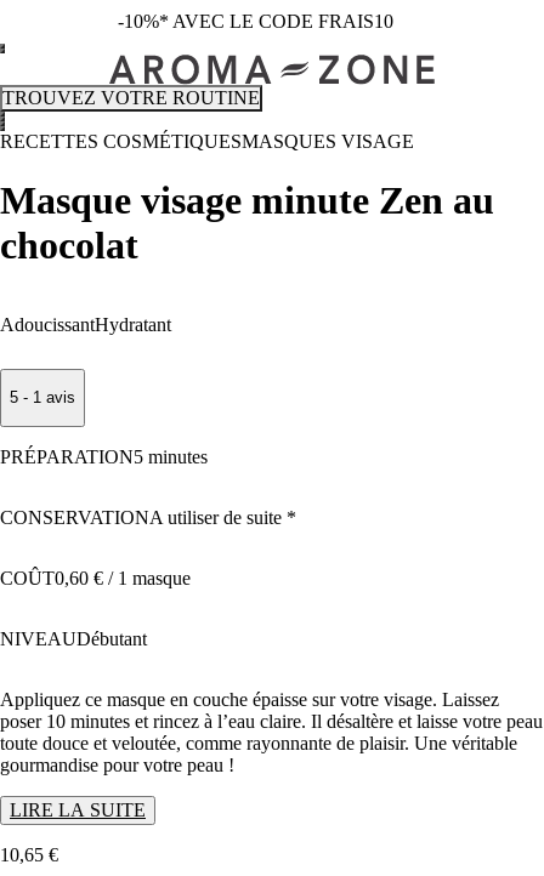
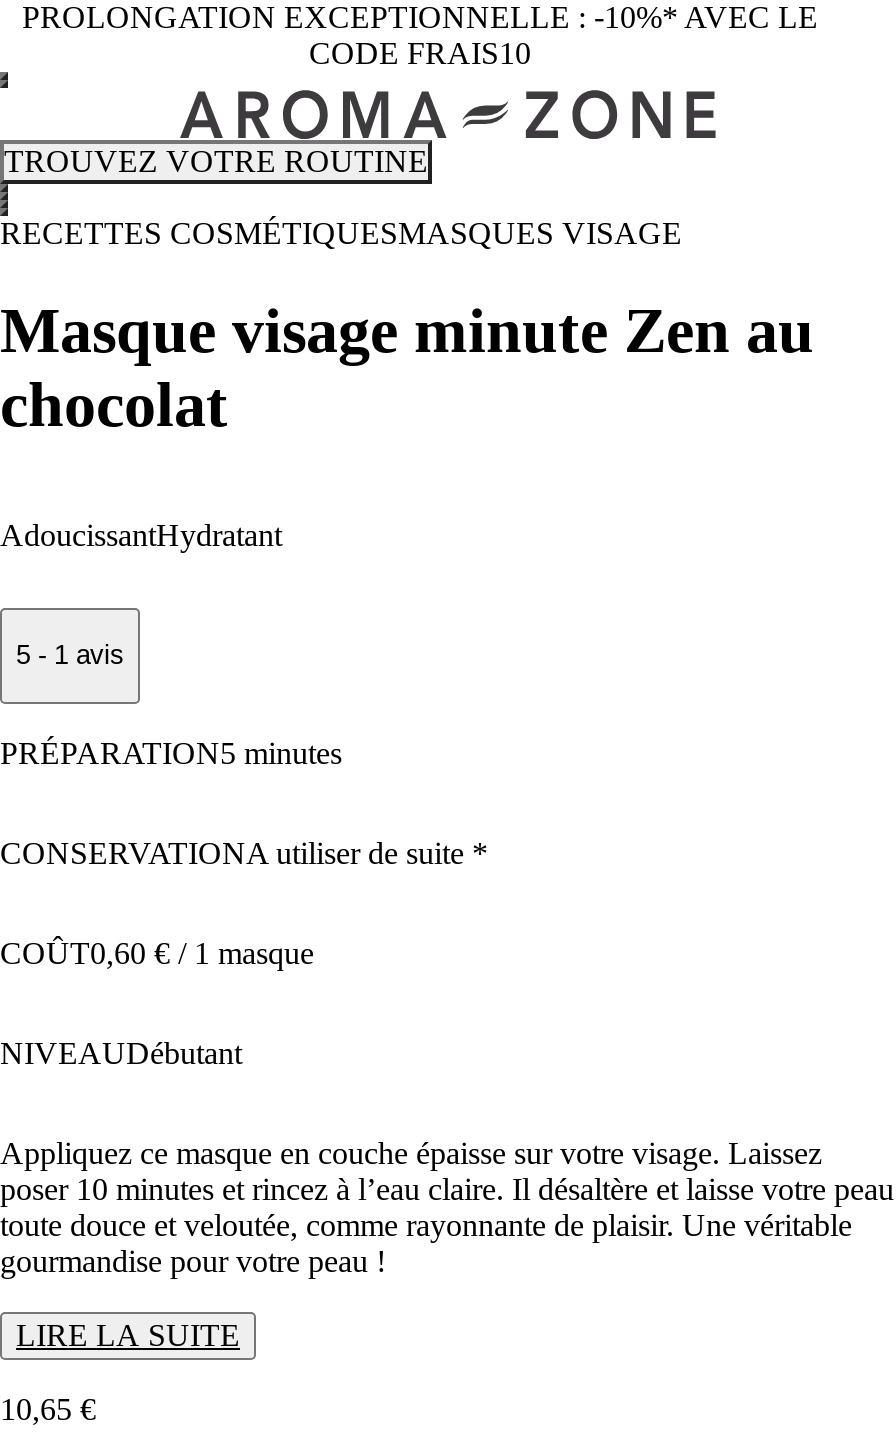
- -10%* AVEC LE CODE FRAIS10
+ PROLONGATION EXCEPTIONNELLE : -10%* AVEC LE
+ CODE FRAIS10
